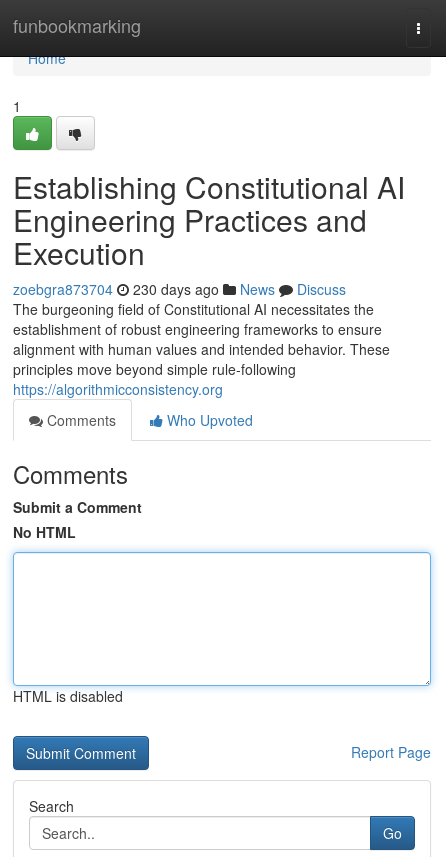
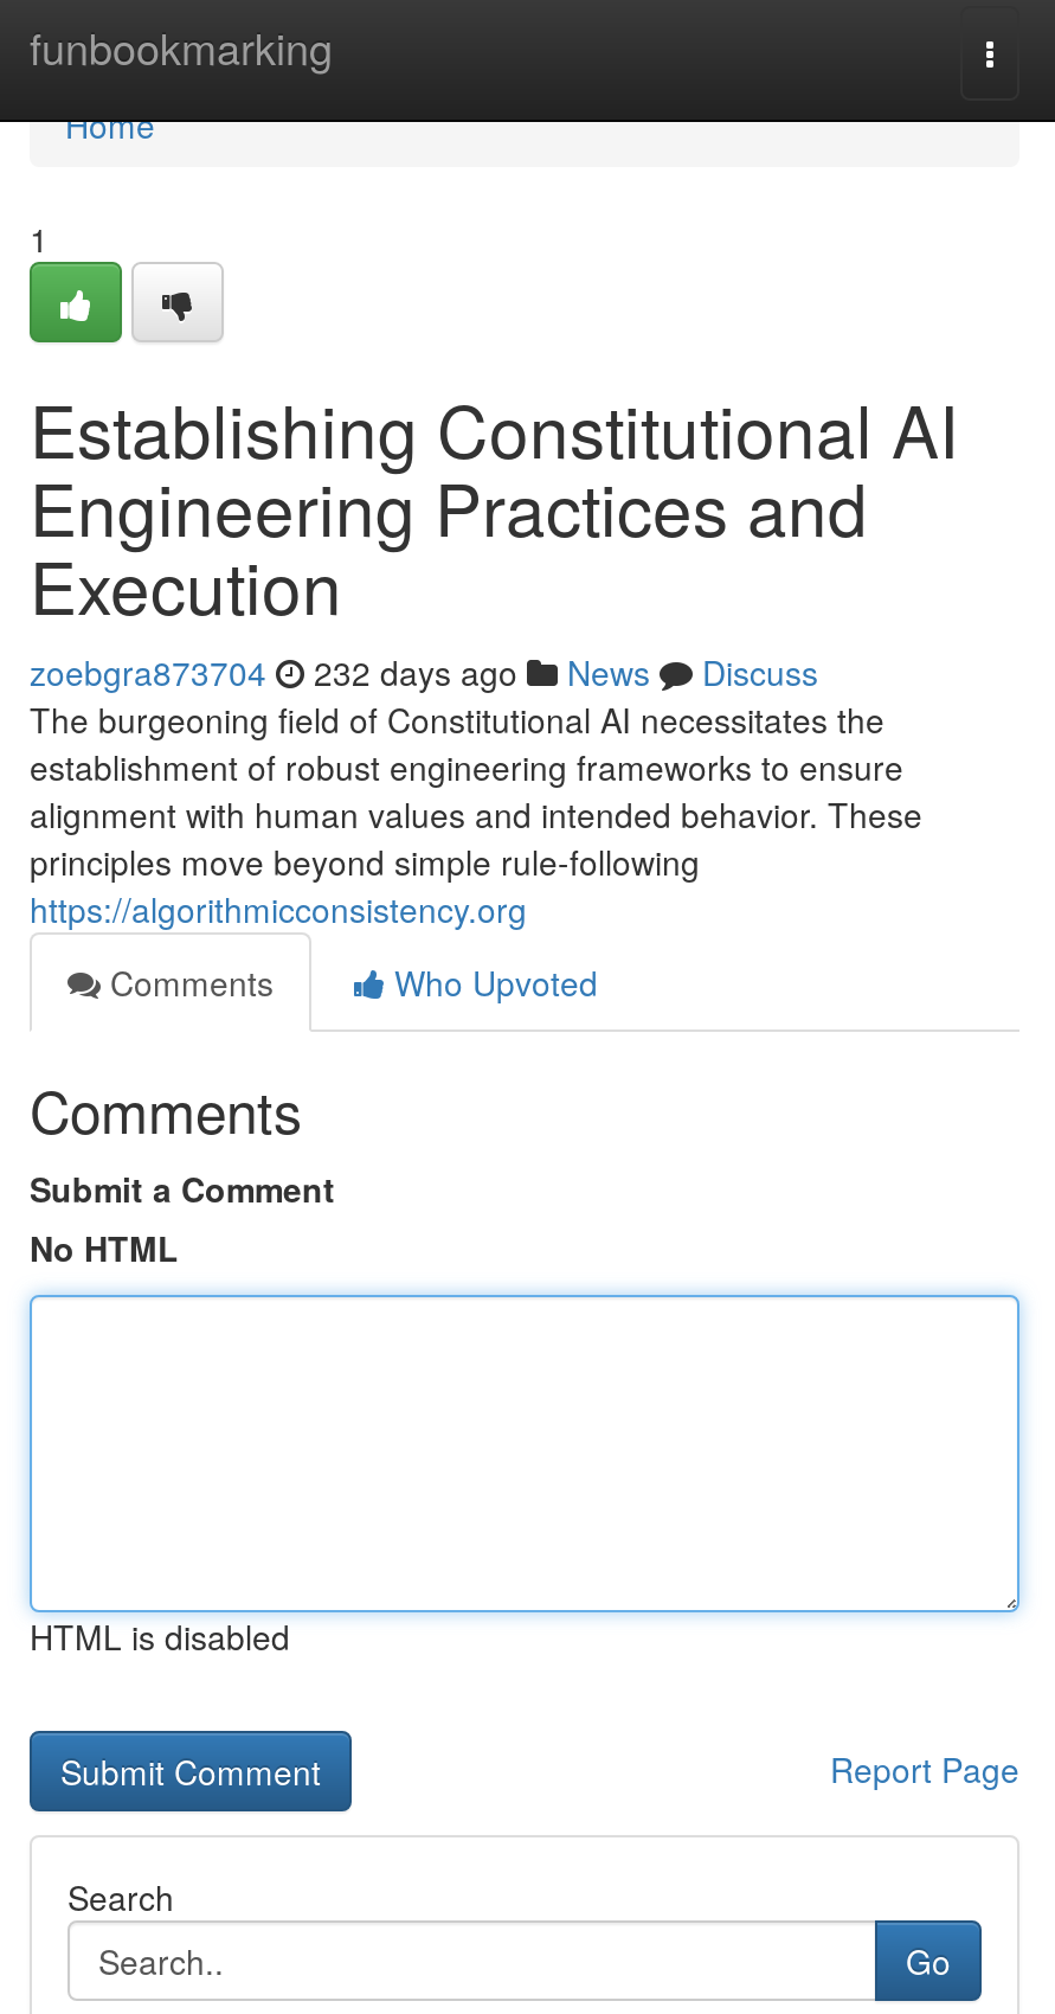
- zoebgra873704 230 days ago News Discuss
+ zoebgra873704 232 days ago News Discuss
